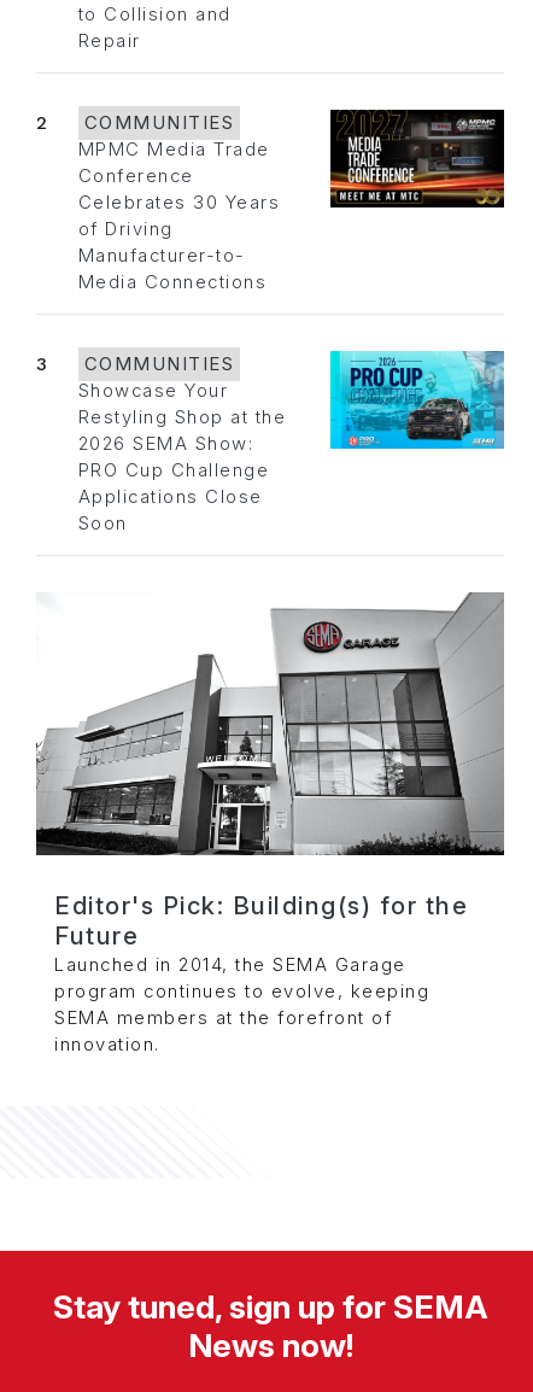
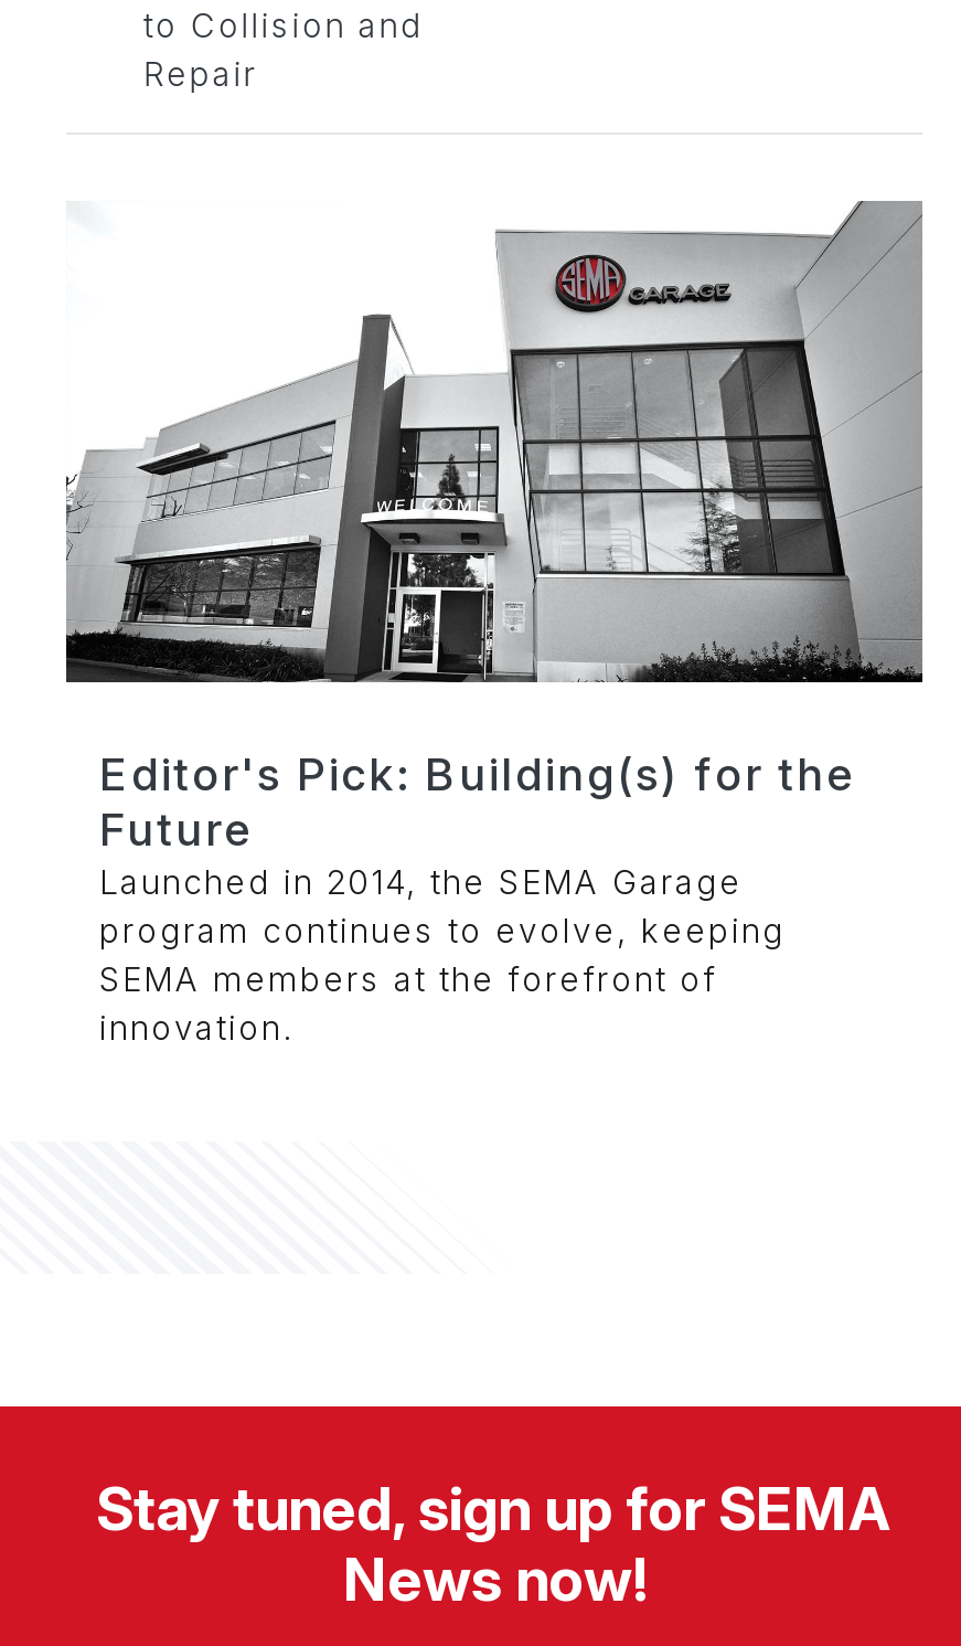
- 2
- COMMUNITIES
- MPMC Media Trade
- Conference
- Celebrates 30 Years
- of Driving
- Manufacturer-to-
- Media Connections

- [image]

- [image]
- 3
- COMMUNITIES
- Showcase Your
- Restyling Shop at the
- 2026 SEMA Show:
- PRO Cup Challenge
- Applications Close
- Soon
